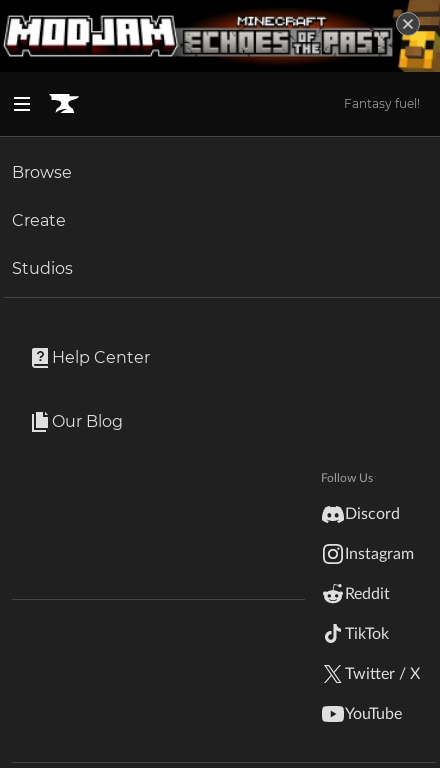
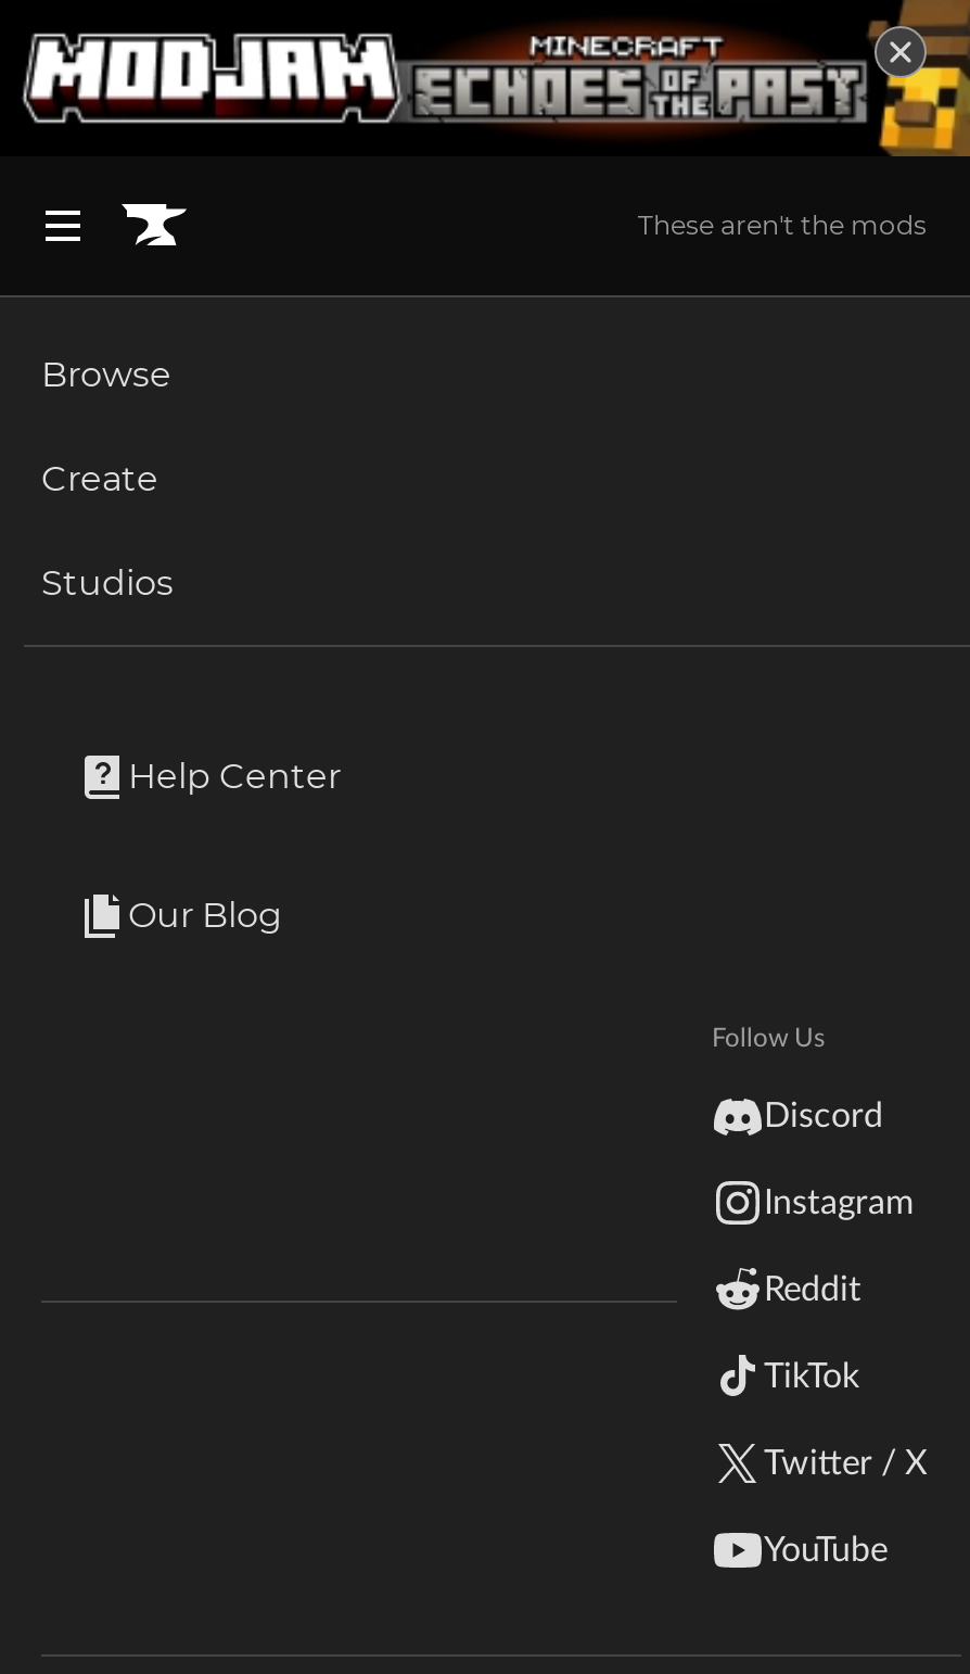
- Fantasy fuel!
+ These aren't the mods
